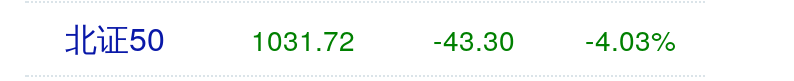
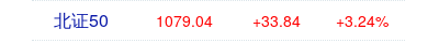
- 1031.72
+ 1079.04

- -43.30
+ +33.84

- -4.03%
+ +3.24%
